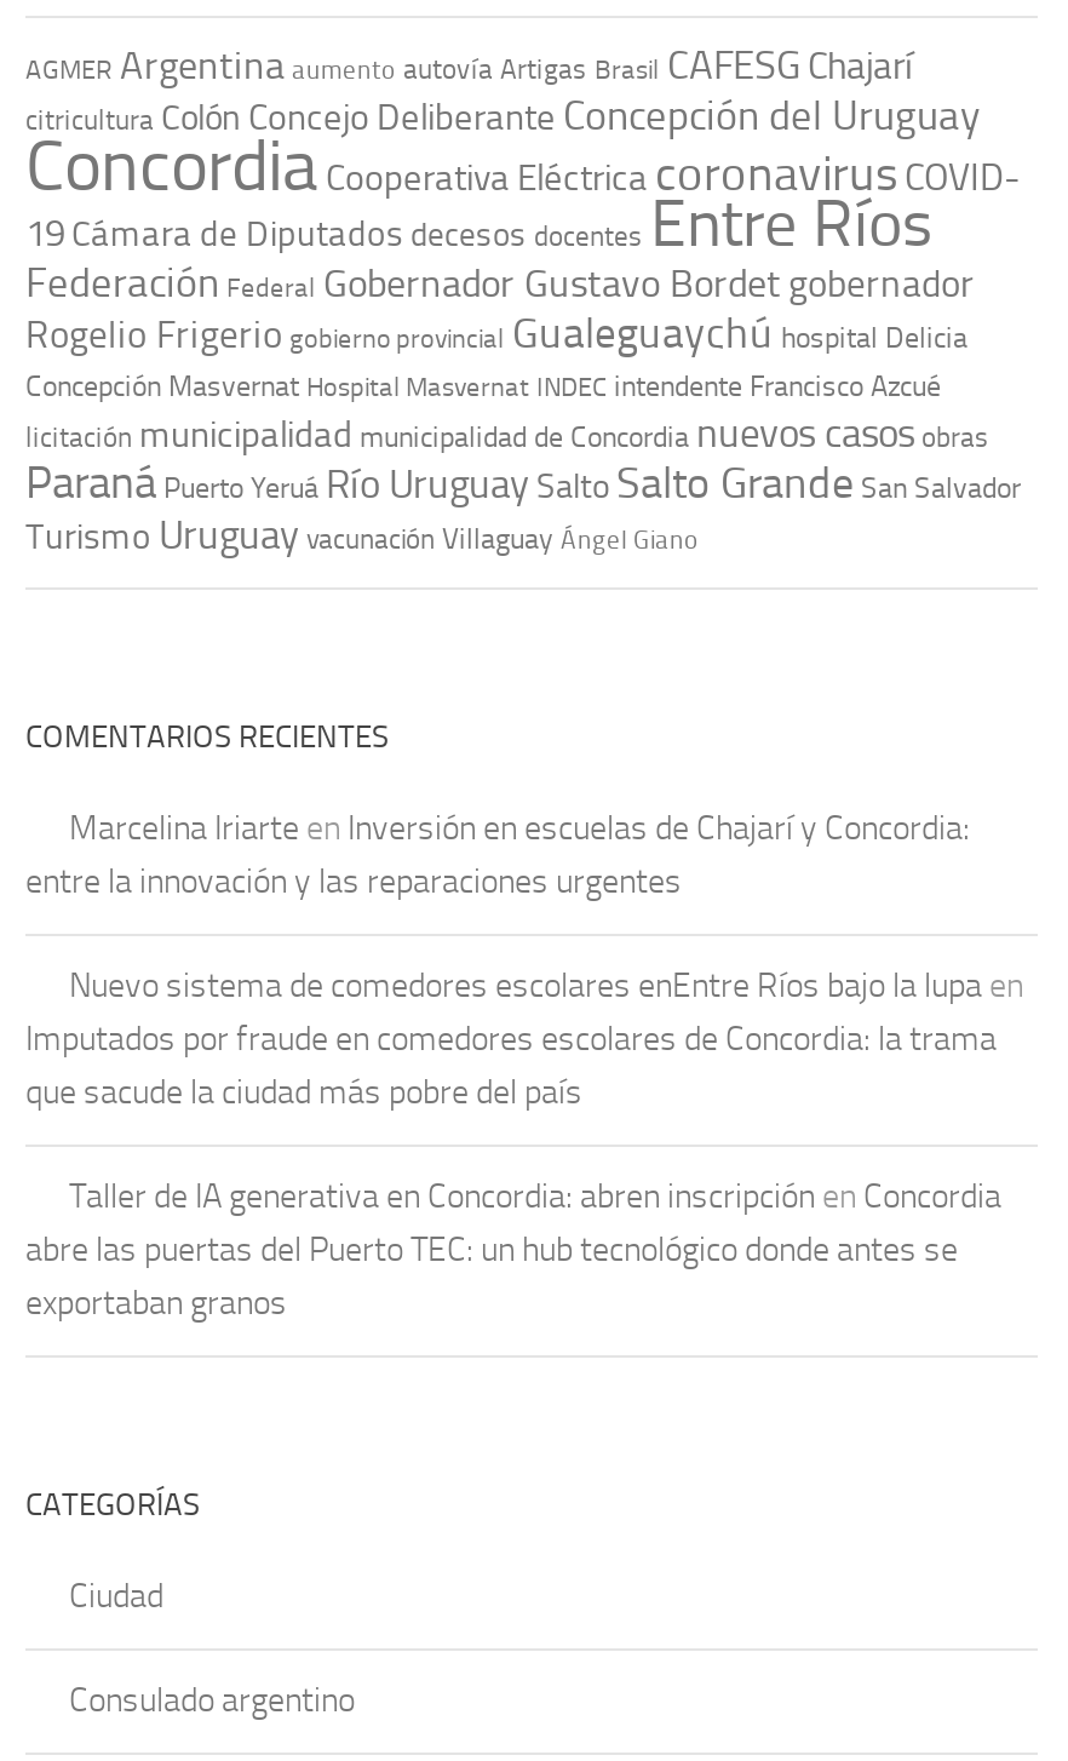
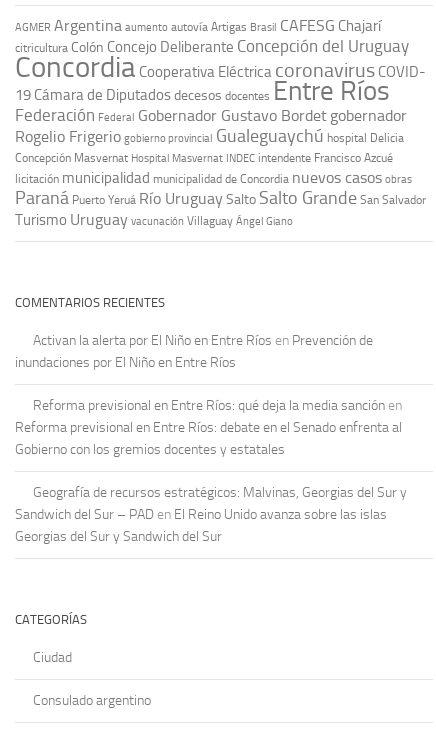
- Marcelina Iriarte en Inversión en escuelas de Chajarí y Concordia:
- entre la innovación y las reparaciones urgentes
+ Activan la alerta por El Niño en Entre Ríos en Prevención de
+ inundaciones por El Niño en Entre Ríos

- Nuevo sistema de comedores escolares enEntre Ríos bajo la lupa en
- Imputados por fraude en comedores escolares de Concordia: la trama
- que sacude la ciudad más pobre del país
+ Reforma previsional en Entre Ríos: qué deja la media sanción en
+ Reforma previsional en Entre Ríos: debate en el Senado enfrenta al
+ Gobierno con los gremios docentes y estatales

- Taller de IA generativa en Concordia: abren inscripción en Concordia
- abre las puertas del Puerto TEC: un hub tecnológico donde antes se
- exportaban granos
+ Geografía de recursos estratégicos: Malvinas, Georgias del Sur y
+ Sandwich del Sur – PAD en El Reino Unido avanza sobre las islas
+ Georgias del Sur y Sandwich del Sur
